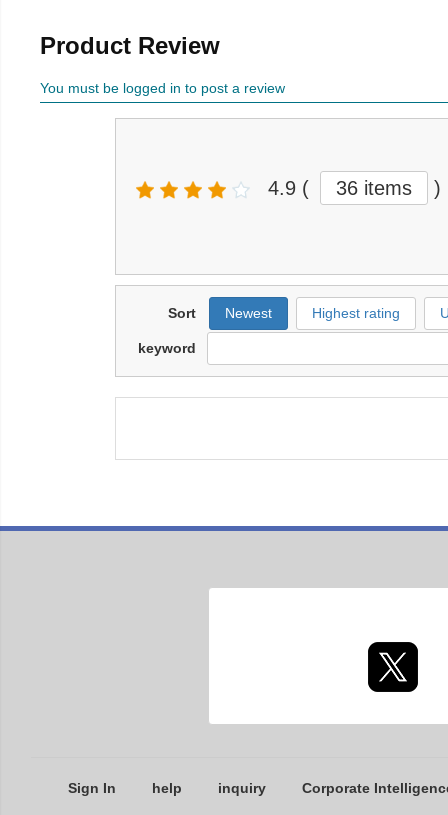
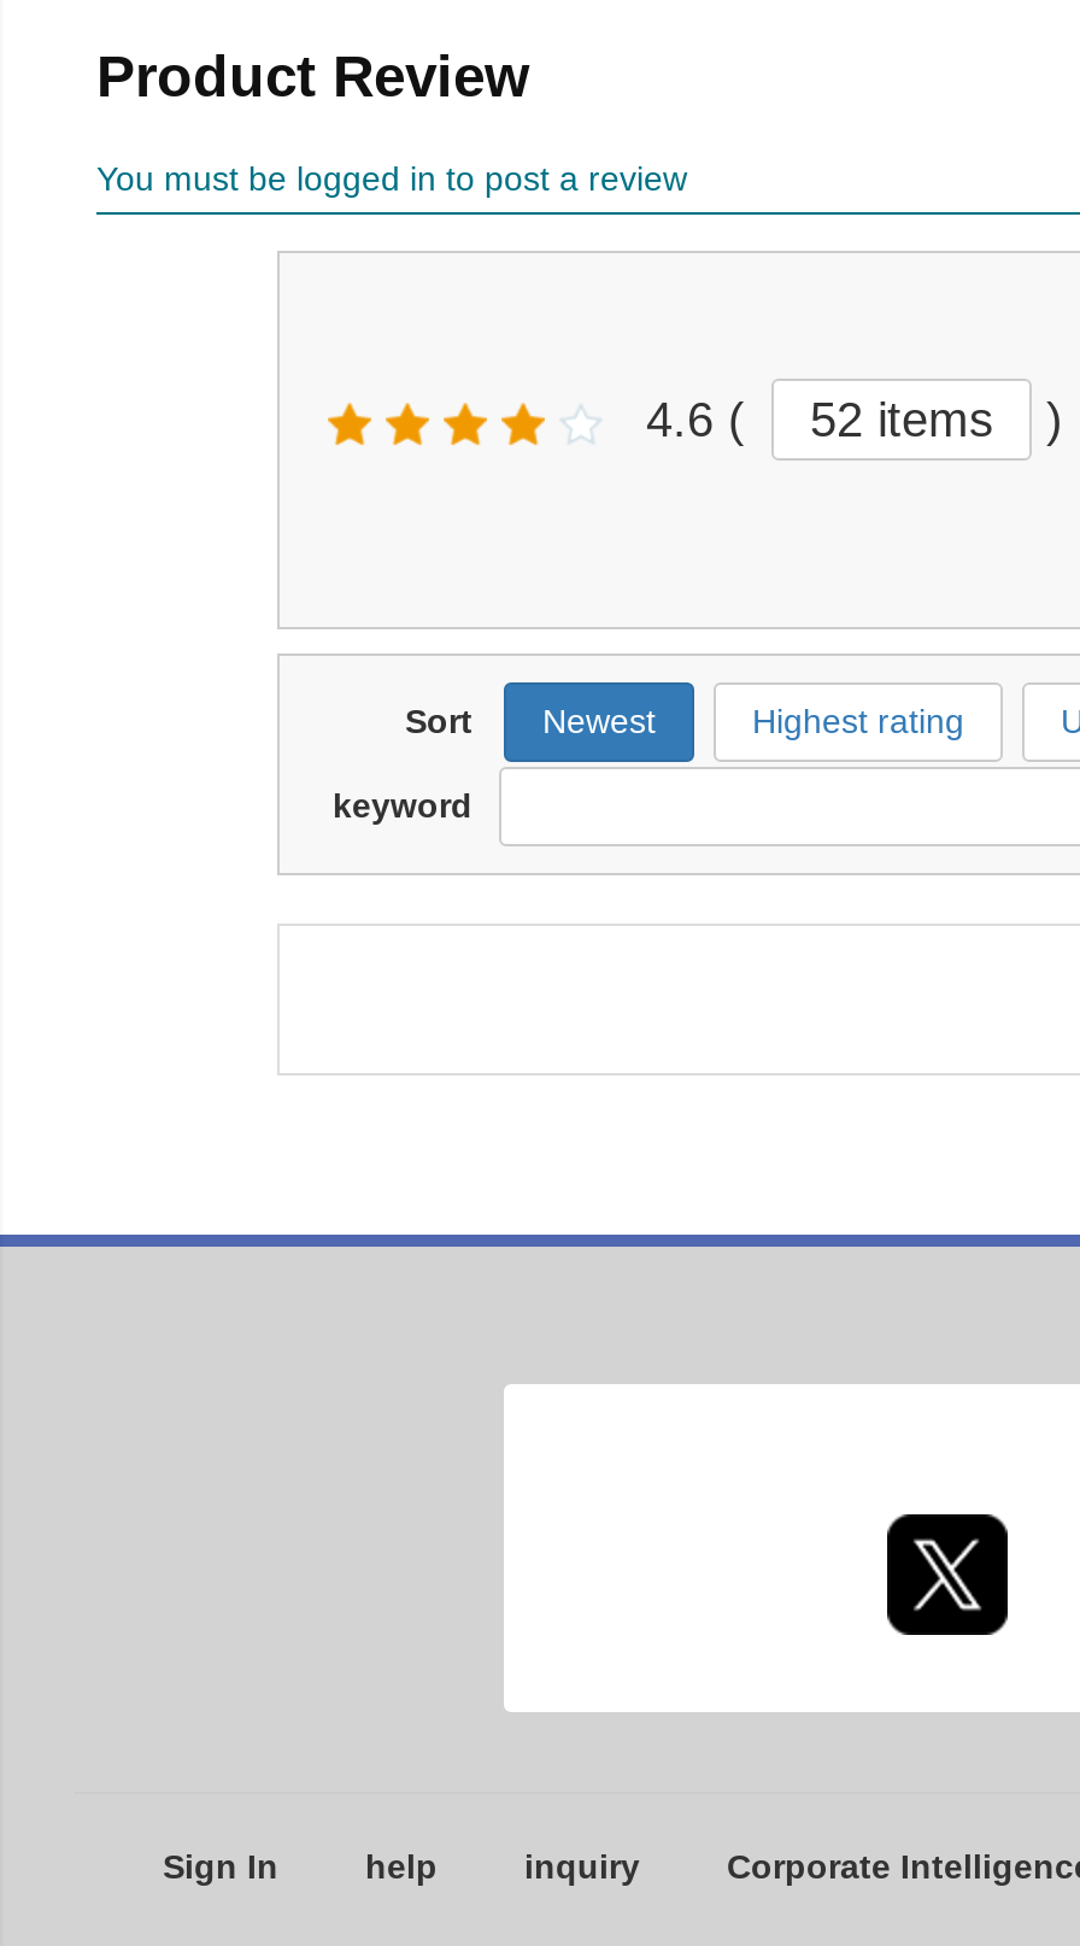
- 4.9 (
+ 4.6 (

- 36 items
+ 52 items
